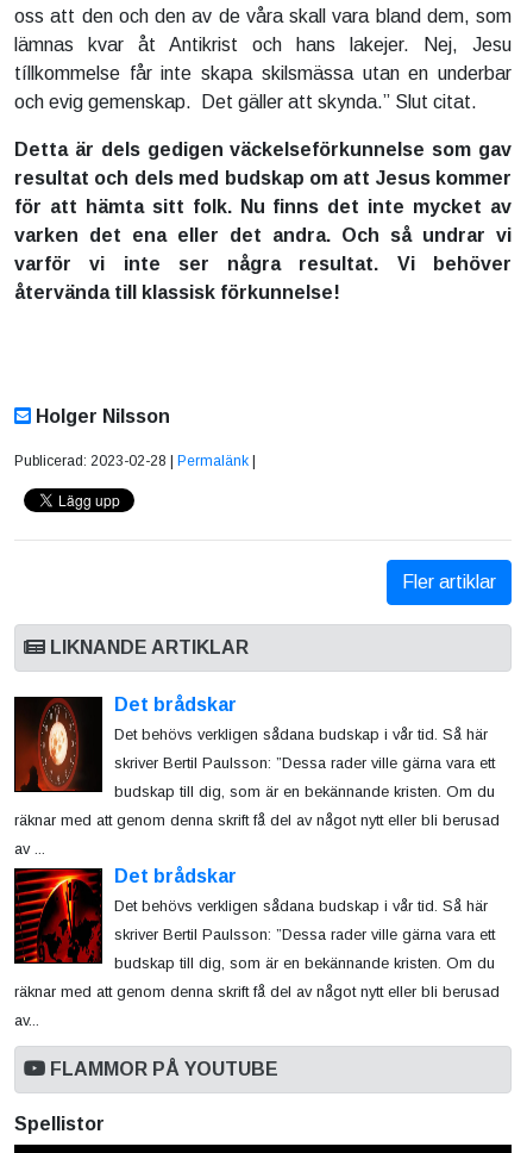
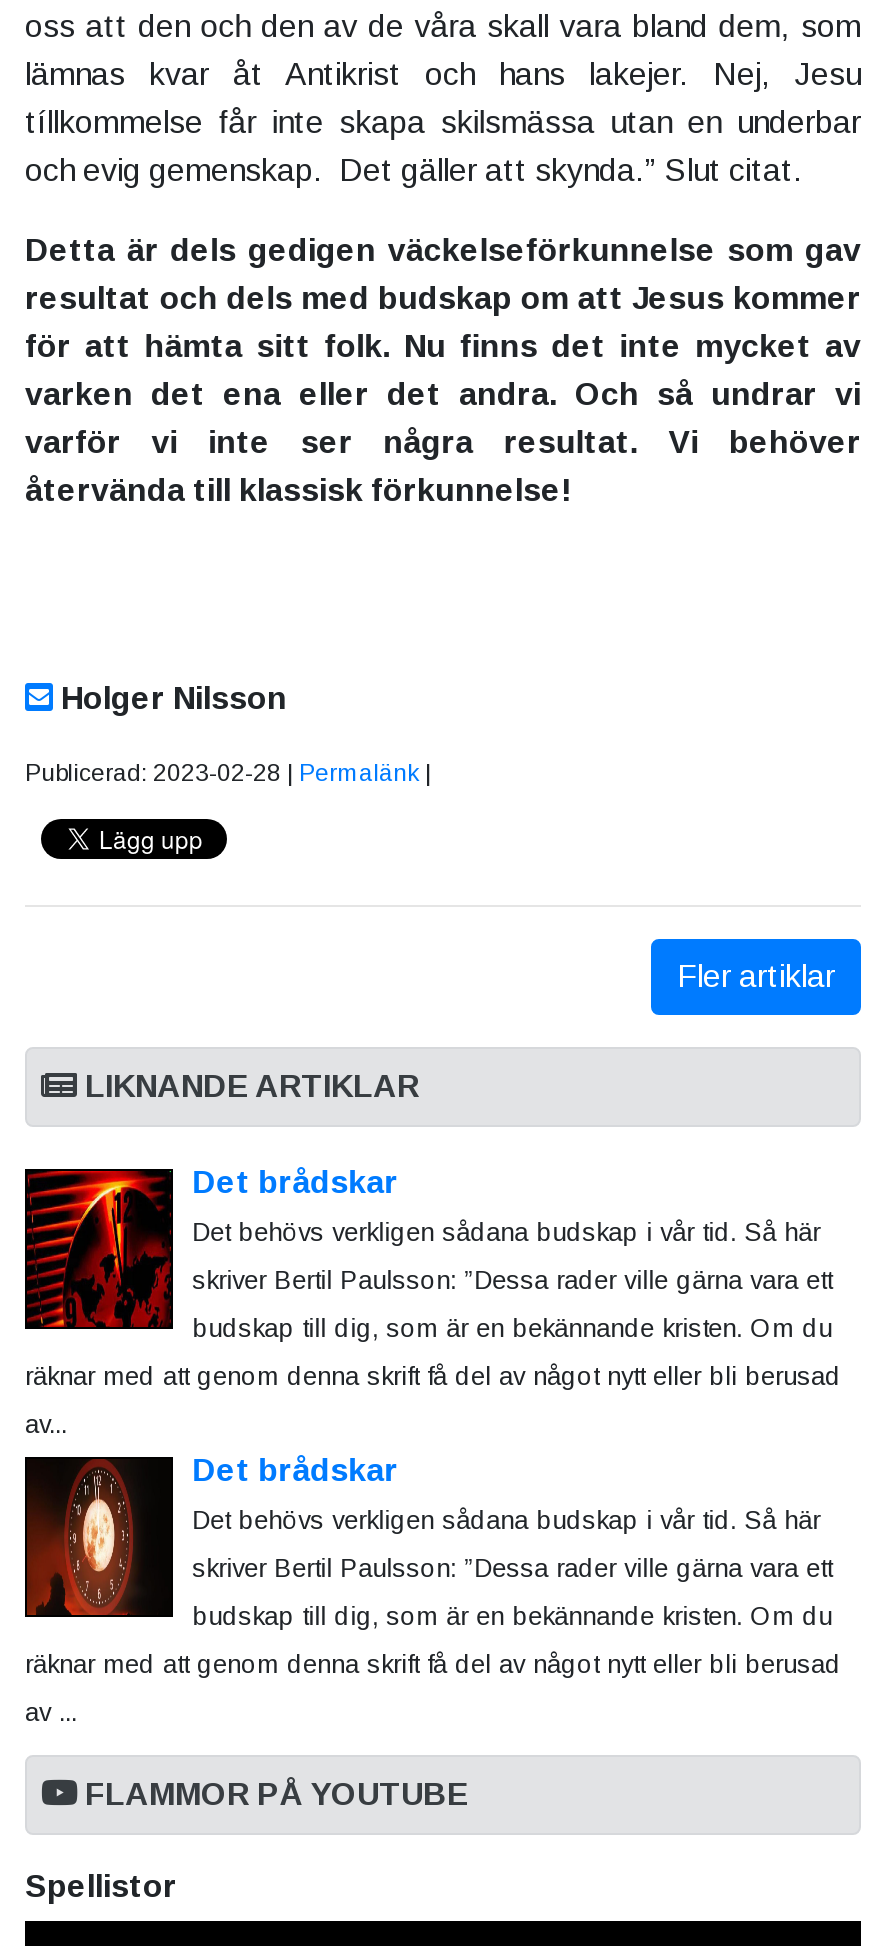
moved down: [image]

moved down: av ...

moved up: [image]

moved up: av...
